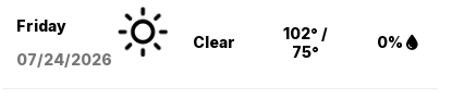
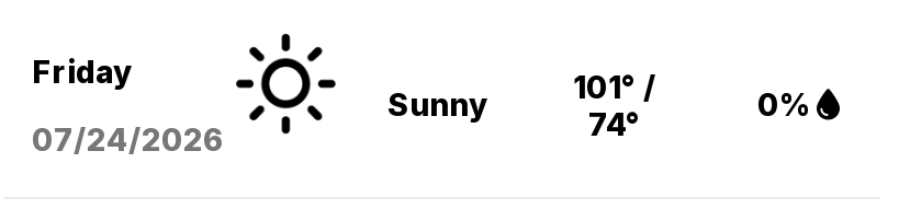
- Clear
- 102° /
- 75°
+ Sunny
+ 101° /
+ 74°
